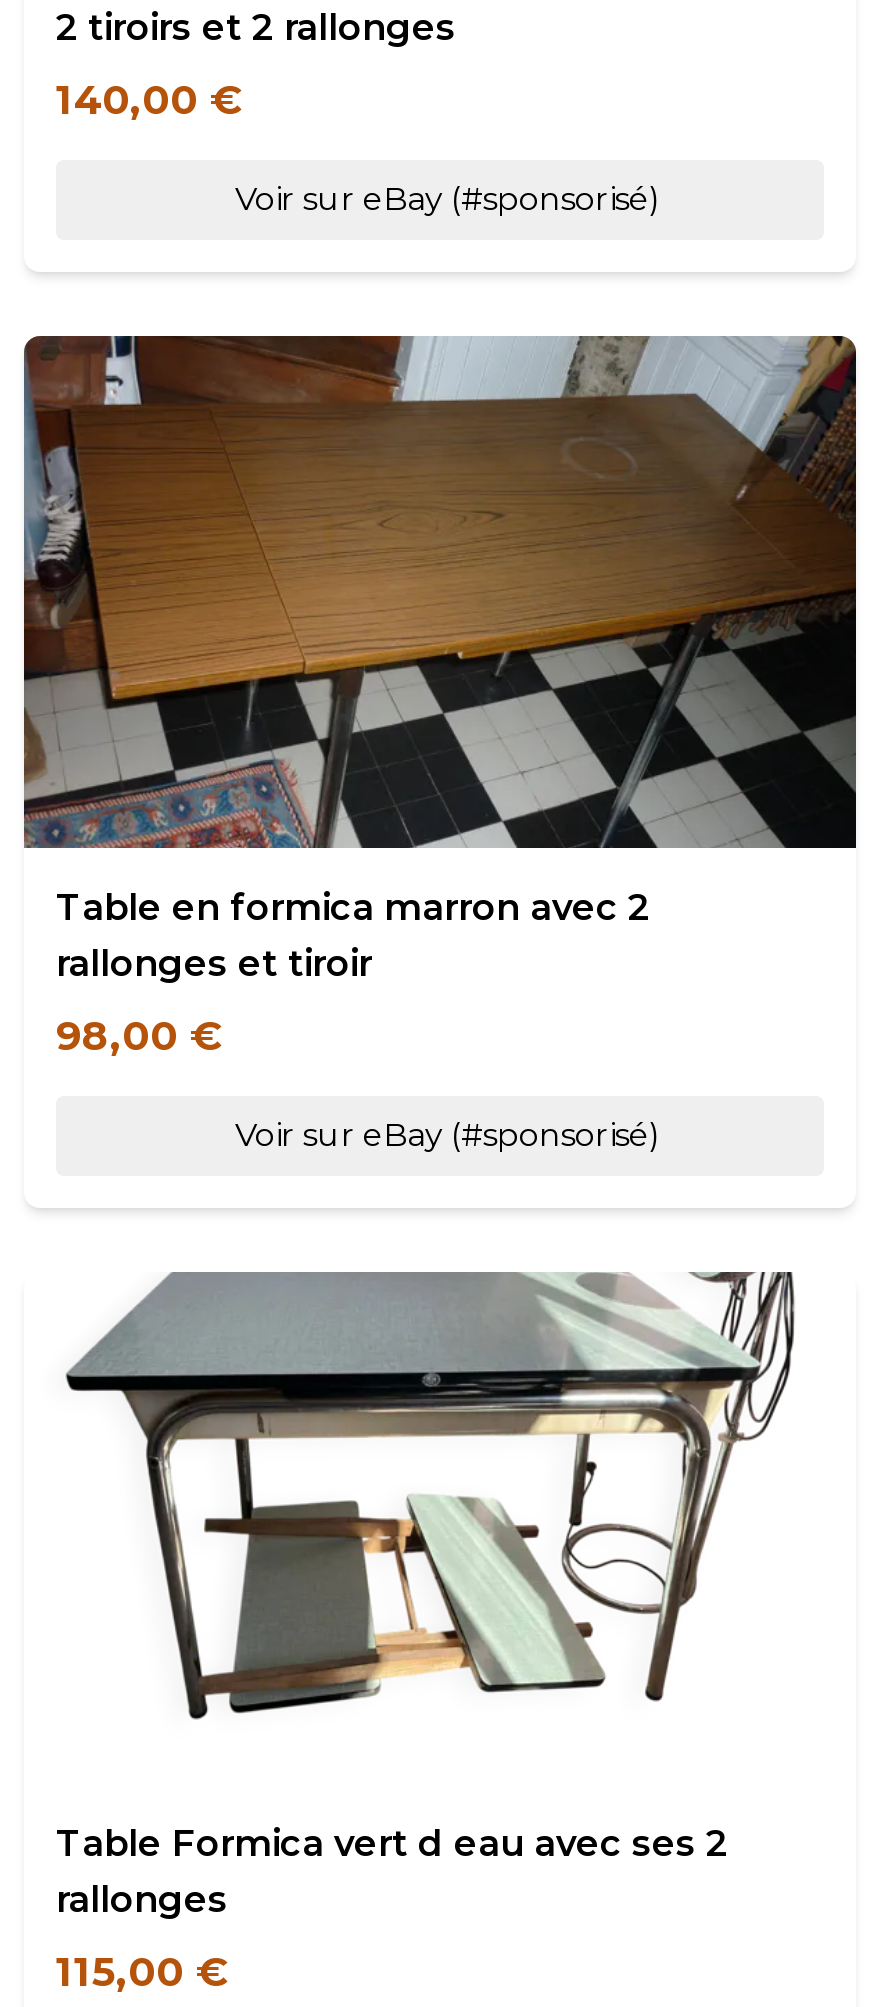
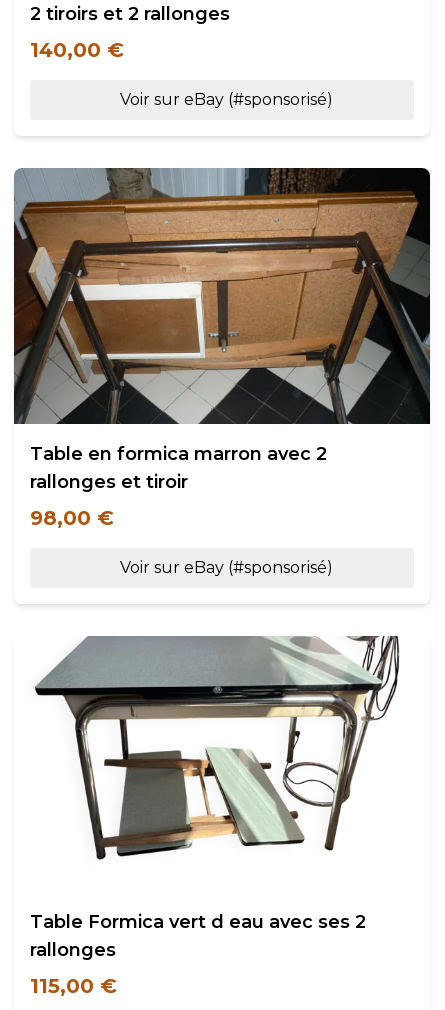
- [image]
+ [image]
